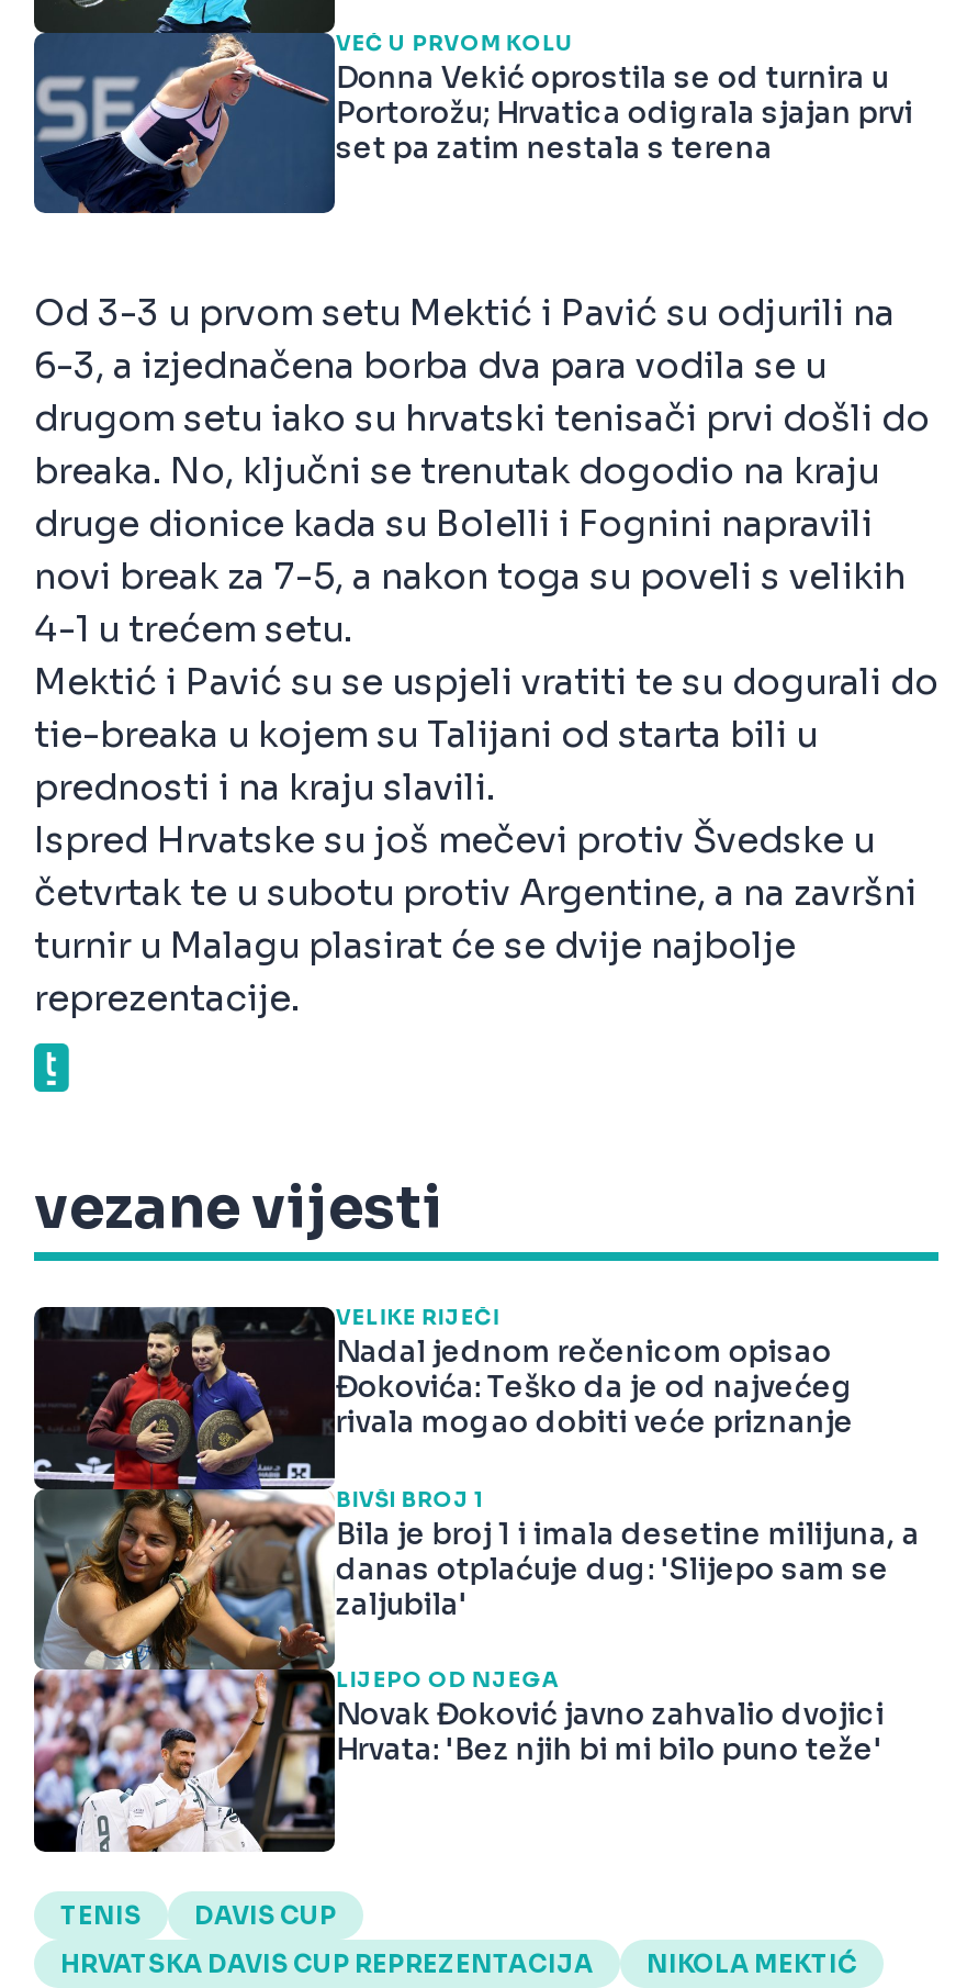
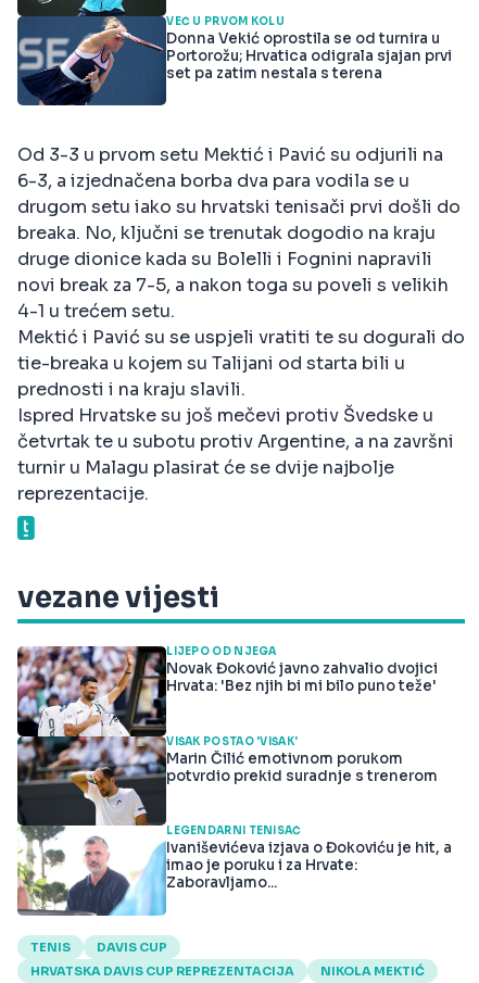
- [image]
+ [image]

- VELIKE RIJEČI
- Nadal jednom rečenicom opisao
- Đokovića: Teško da je od najvećeg
- rivala mogao dobiti veće priznanje
- BIVŠI BROJ 1
- Bila je broj 1 i imala desetine milijuna, a
- danas otplaćuje dug: 'Slijepo sam se
- zaljubila'

moved up: LIJEPO OD NJEGA | Novak Đoković javno zahvalio dvojici | Hrvata: 'Bez njih bi mi bilo puno teže'

+ VIŠAK POSTAO 'VIŠAK'
+ Marin Čilić emotivnom porukom
+ potvrdio prekid suradnje s trenerom
+ LEGENDARNI TENISAČ
+ Ivaniševićeva izjava o Đokoviću je hit, a
+ imao je poruku i za Hrvate:
+ Zaboravljamo...
